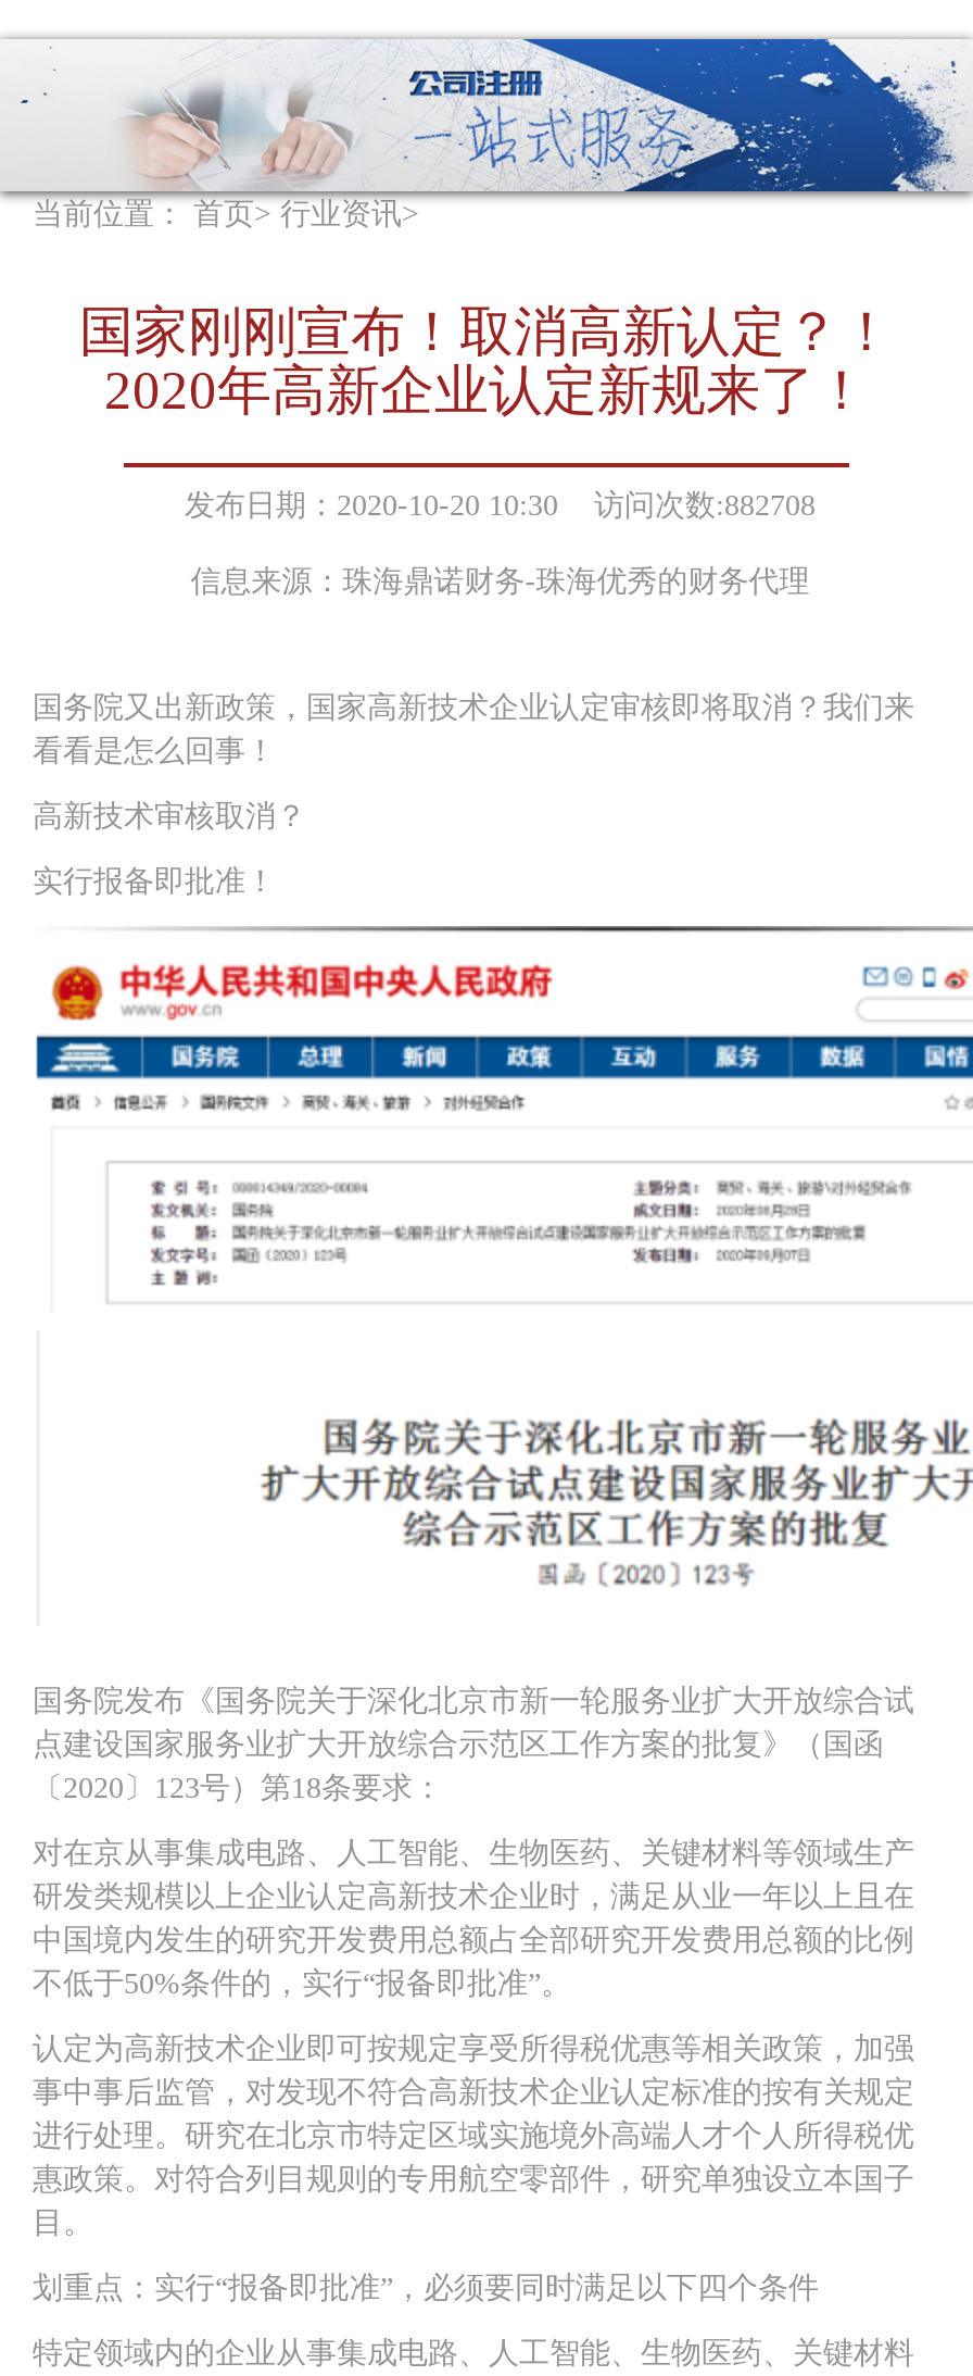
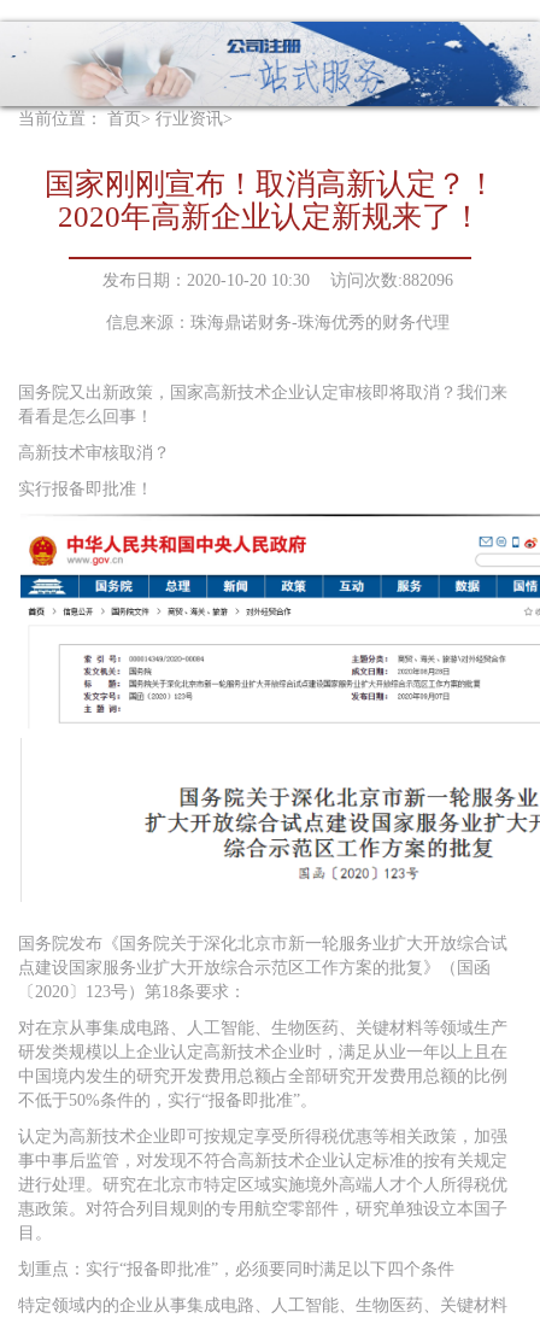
- 发布日期：2020-10-20 10:30 访问次数:882708
+ 发布日期：2020-10-20 10:30 访问次数:882096
